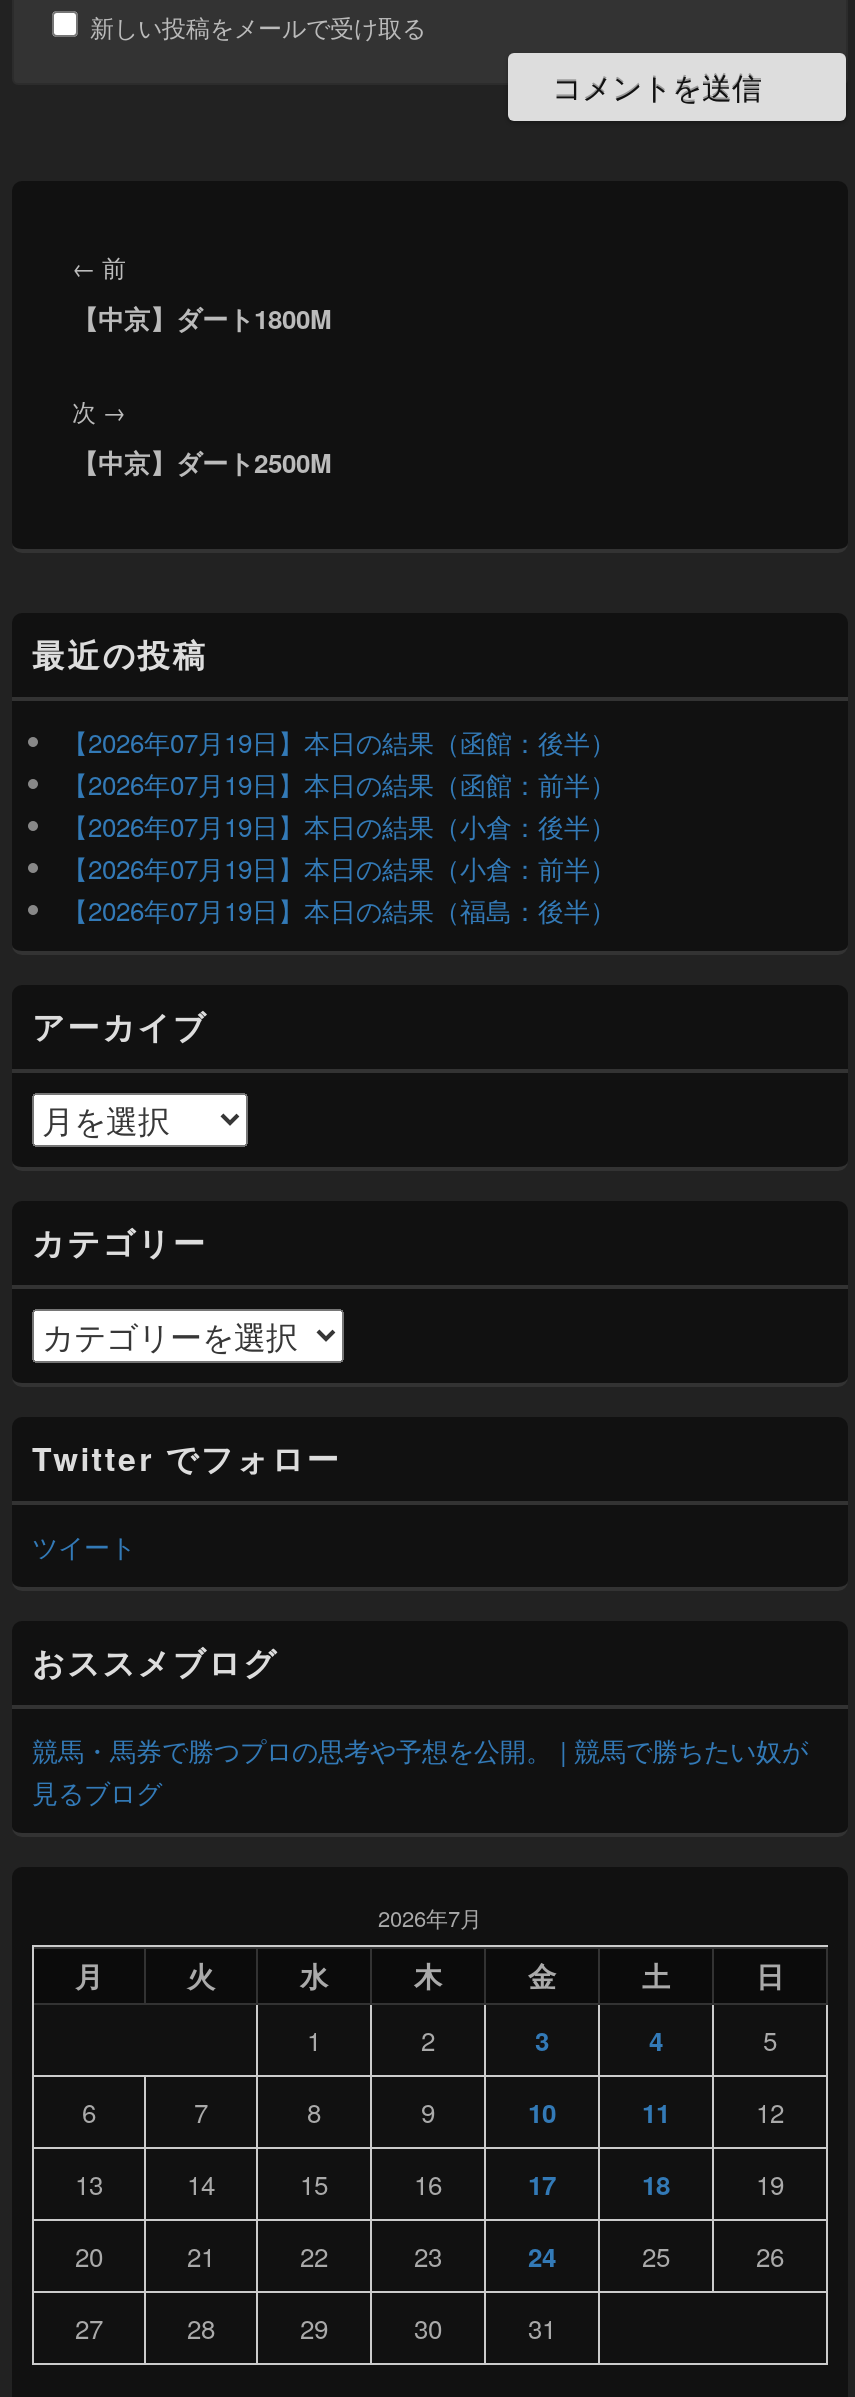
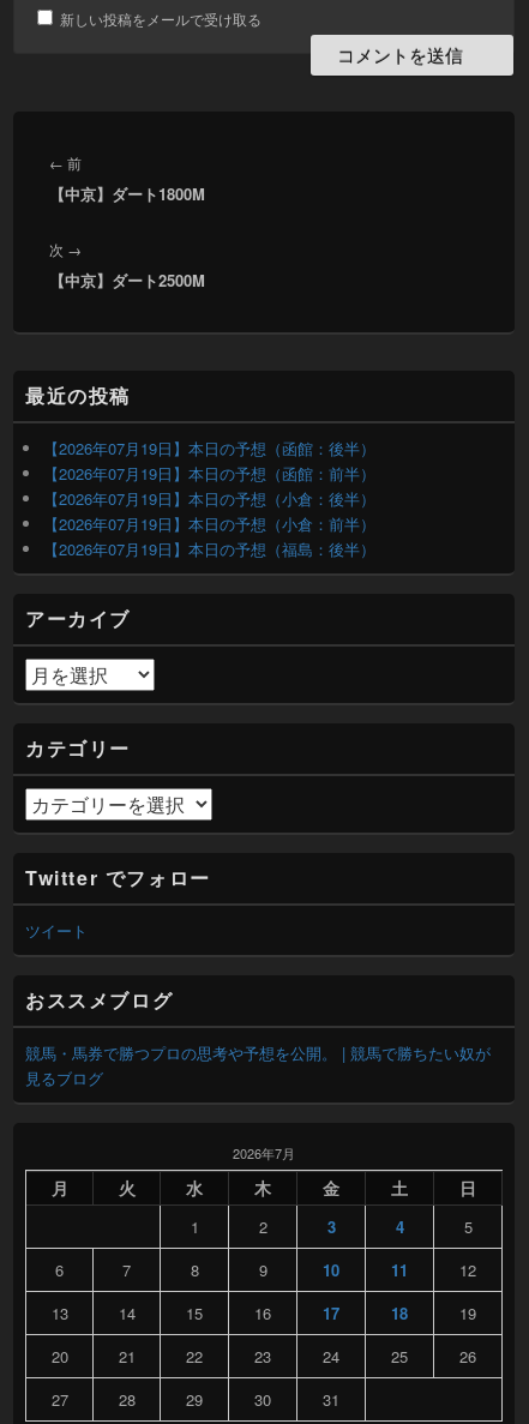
- 【2026年07月19日】本日の結果（函館：後半）
+ 【2026年07月19日】本日の予想（函館：後半）

- 【2026年07月19日】本日の結果（函館：前半）
+ 【2026年07月19日】本日の予想（函館：前半）

- 【2026年07月19日】本日の結果（小倉：後半）
+ 【2026年07月19日】本日の予想（小倉：後半）

- 【2026年07月19日】本日の結果（小倉：前半）
+ 【2026年07月19日】本日の予想（小倉：前半）

- 【2026年07月19日】本日の結果（福島：後半）
+ 【2026年07月19日】本日の予想（福島：後半）
